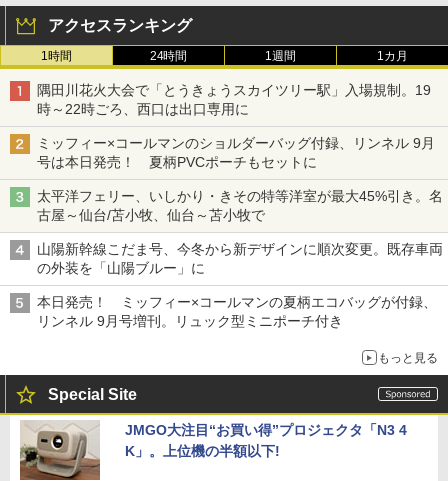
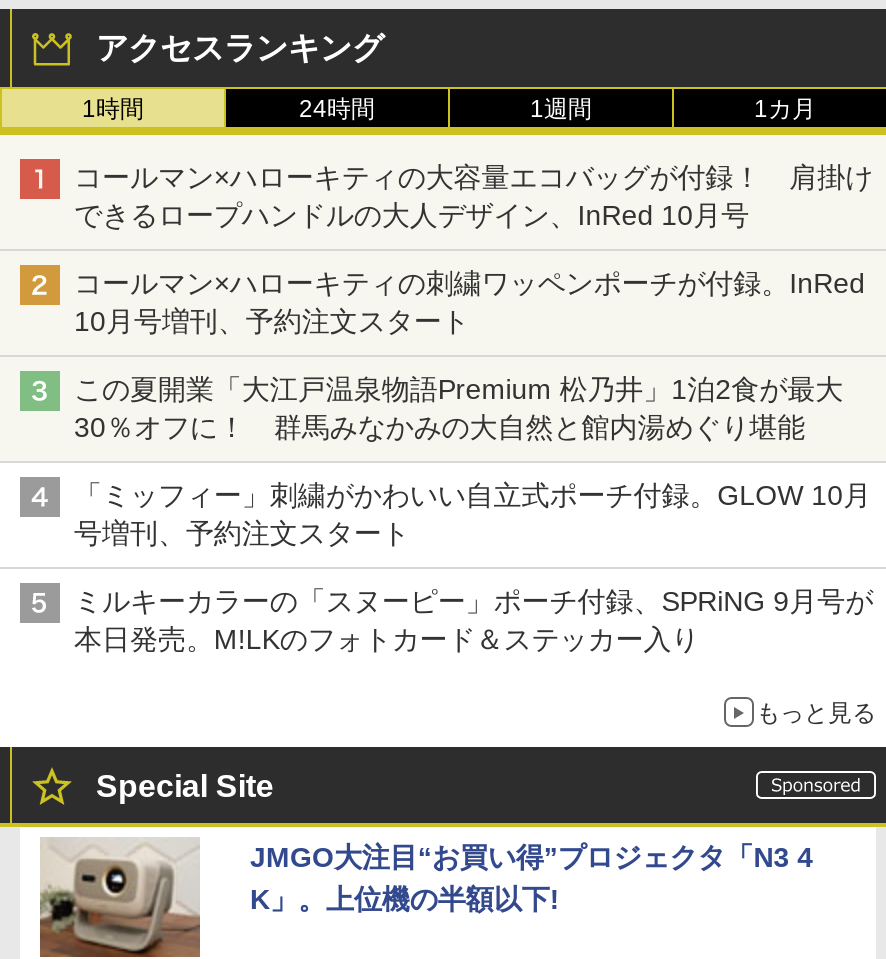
- 隅田川花火大会で「とうきょうスカイツリー駅」入場規制。19
- 時～22時ごろ、西口は出口専用に
+ コールマン×ハローキティの大容量エコバッグが付録！ 肩掛け
+ できるロープハンドルの大人デザイン、InRed 10月号

- ミッフィー×コールマンのショルダーバッグ付録、リンネル 9月
- 号は本日発売！ 夏柄PVCポーチもセットに
+ コールマン×ハローキティの刺繍ワッペンポーチが付録。InRed
+ 10月号増刊、予約注文スタート

- 太平洋フェリー、いしかり・きその特等洋室が最大45%引き。名
- 古屋～仙台/苫小牧、仙台～苫小牧で
+ この夏開業「大江戸温泉物語Premium 松乃井」1泊2食が最大
+ 30％オフに！ 群馬みなかみの大自然と館内湯めぐり堪能

- 山陽新幹線こだま号、今冬から新デザインに順次変更。既存車両
- の外装を「山陽ブルー」に
+ 「ミッフィー」刺繍がかわいい自立式ポーチ付録。GLOW 10月
+ 号増刊、予約注文スタート

- 本日発売！ ミッフィー×コールマンの夏柄エコバッグが付録、
- リンネル 9月号増刊。リュック型ミニポーチ付き
+ ミルキーカラーの「スヌーピー」ポーチ付録、SPRiNG 9月号が
+ 本日発売。M!LKのフォトカード＆ステッカー入り
